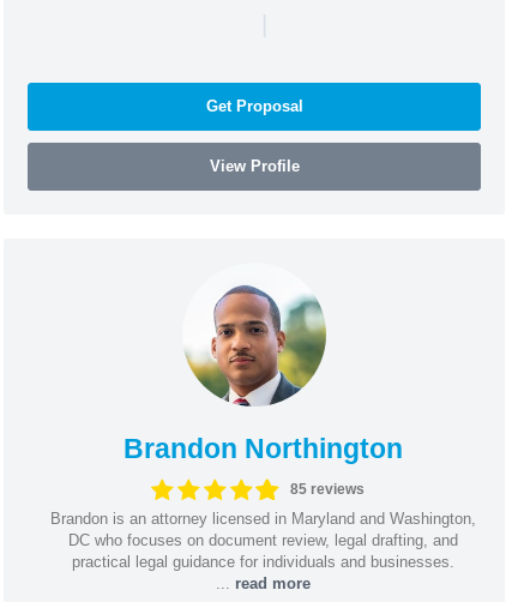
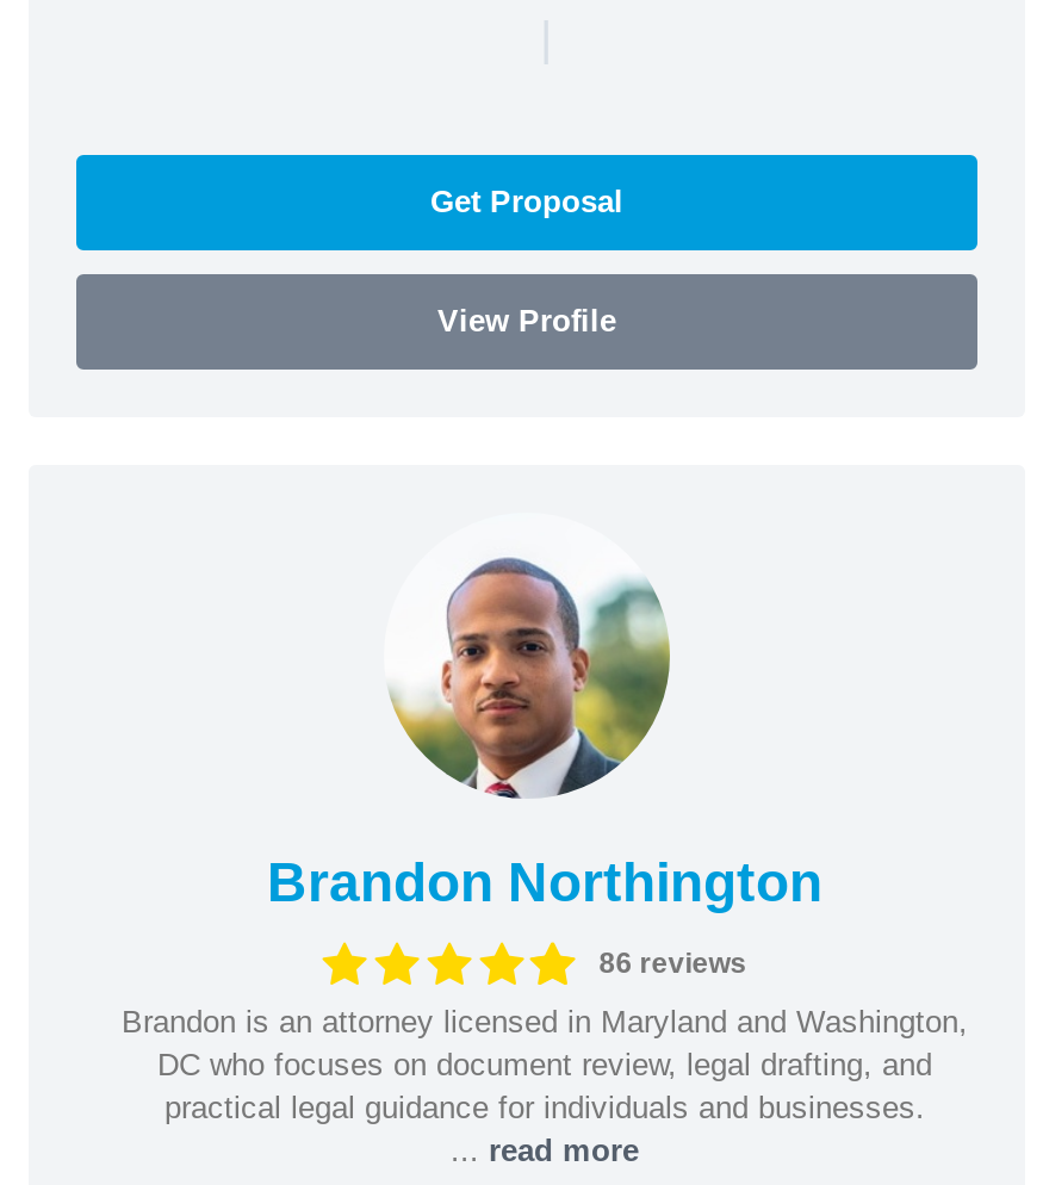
- 85 reviews
+ 86 reviews
